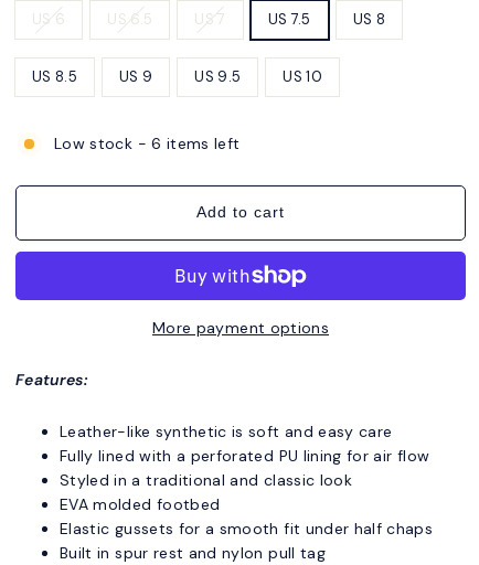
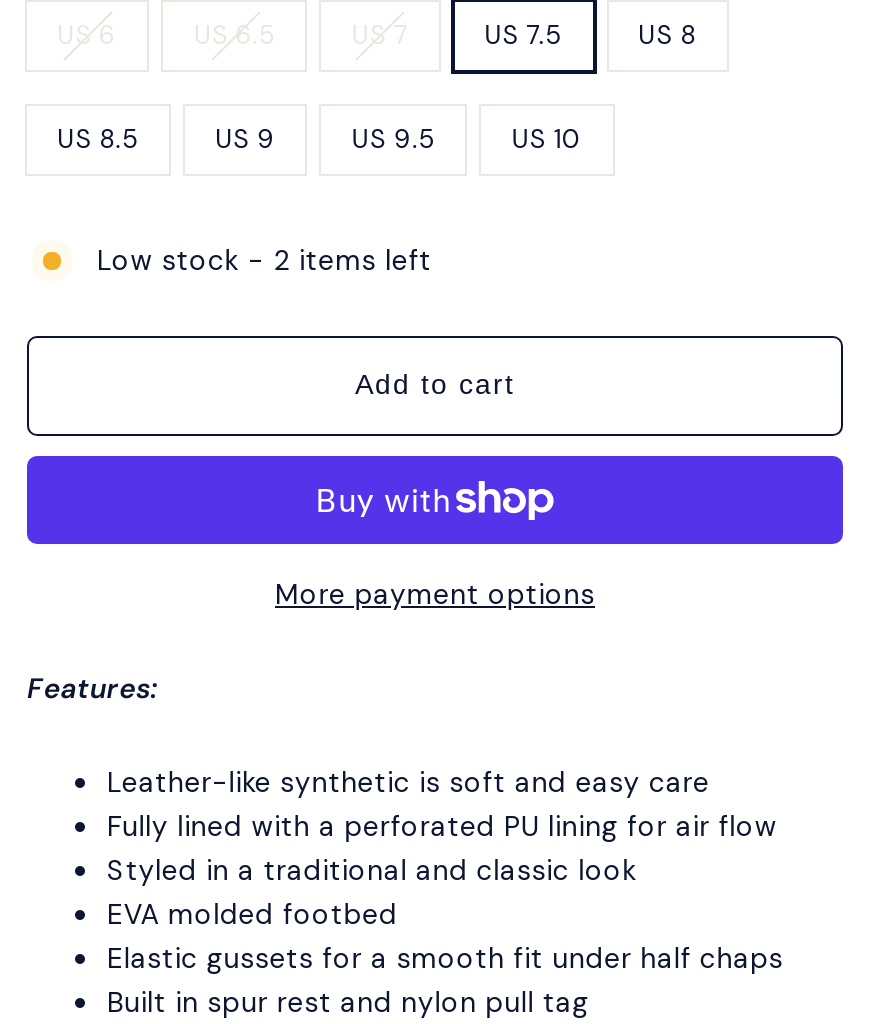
- Low stock - 6 items left
+ Low stock - 2 items left
